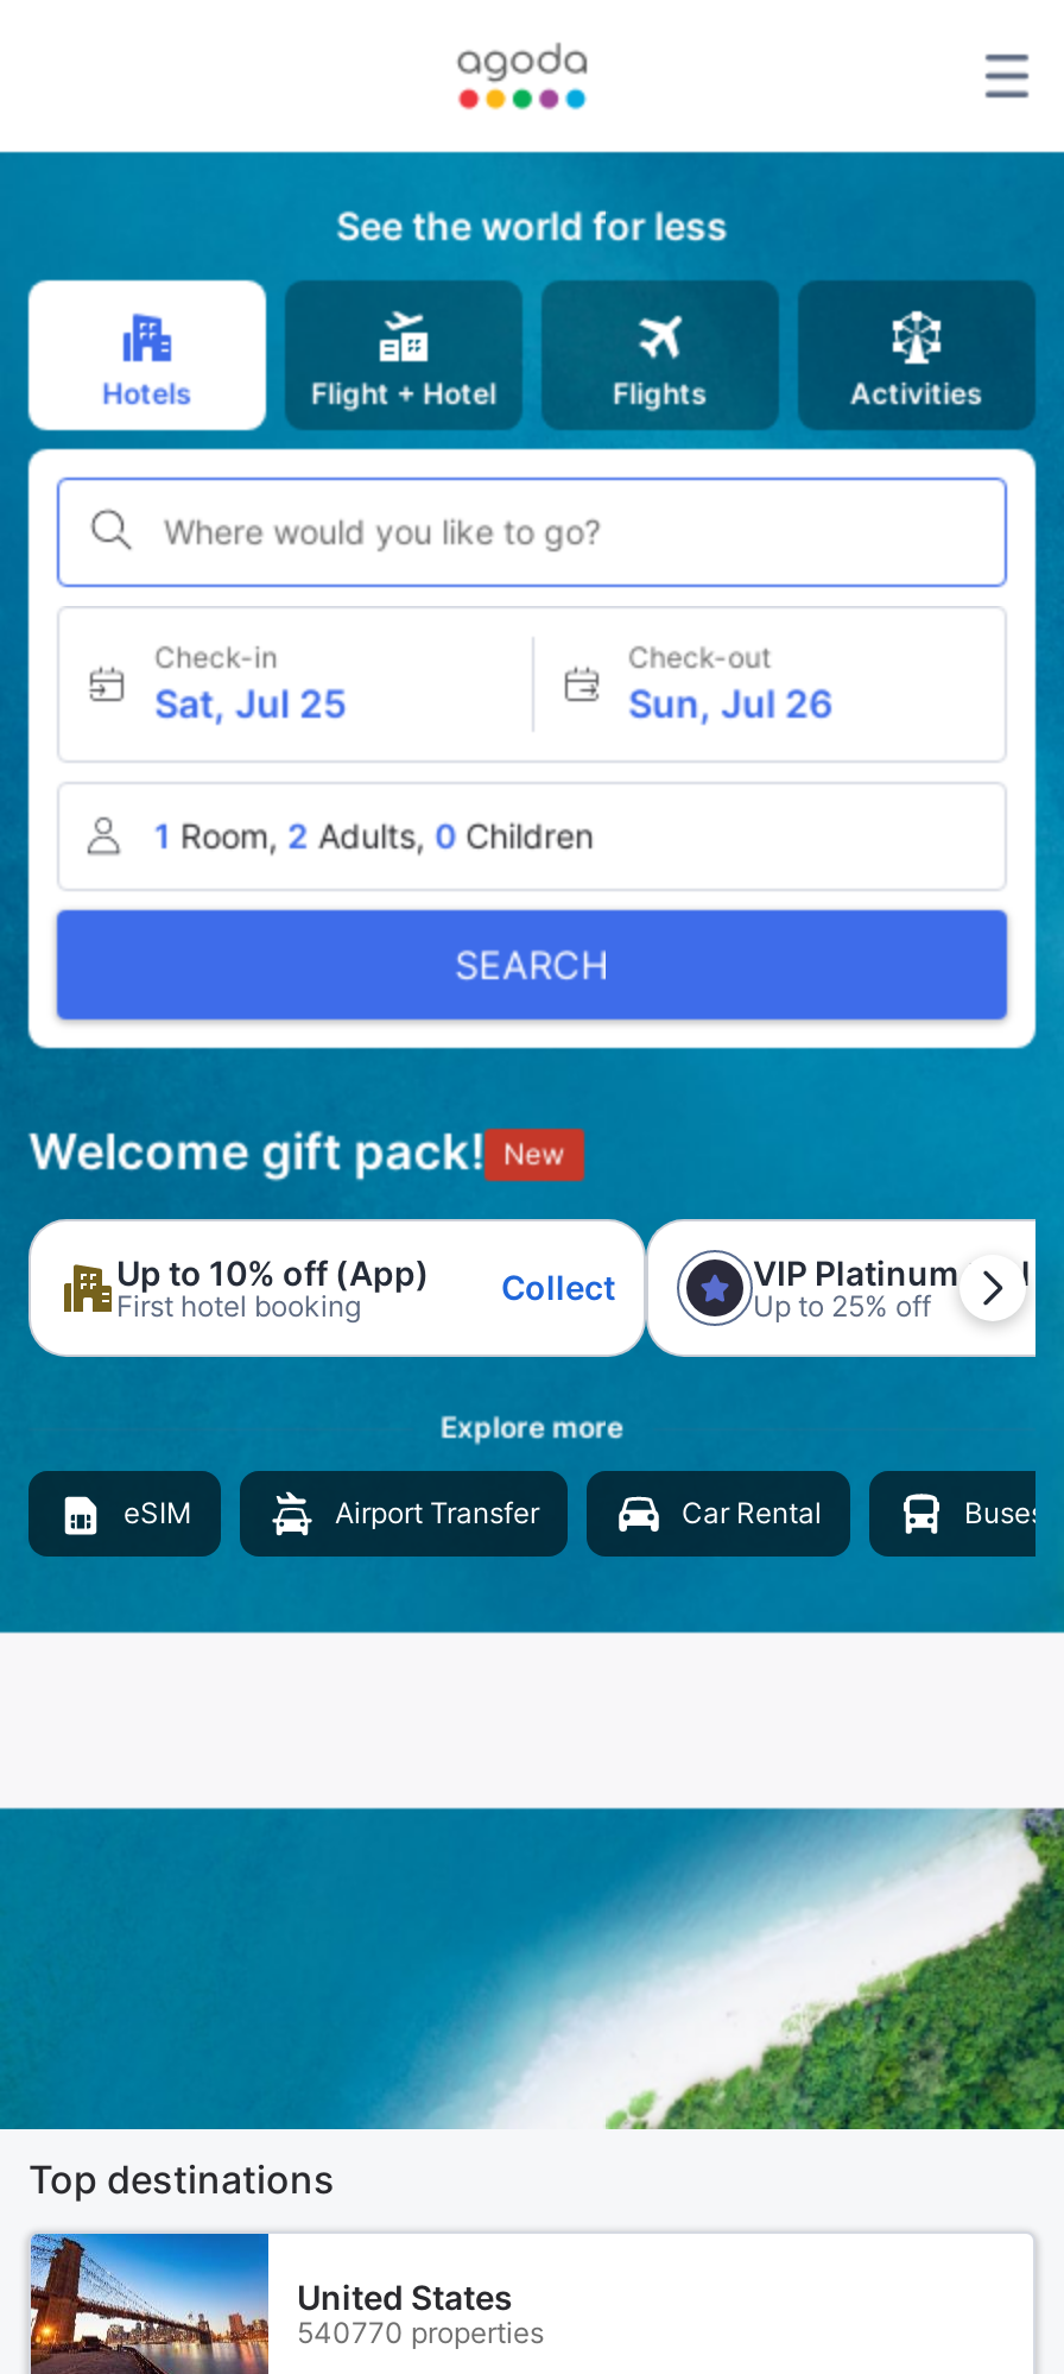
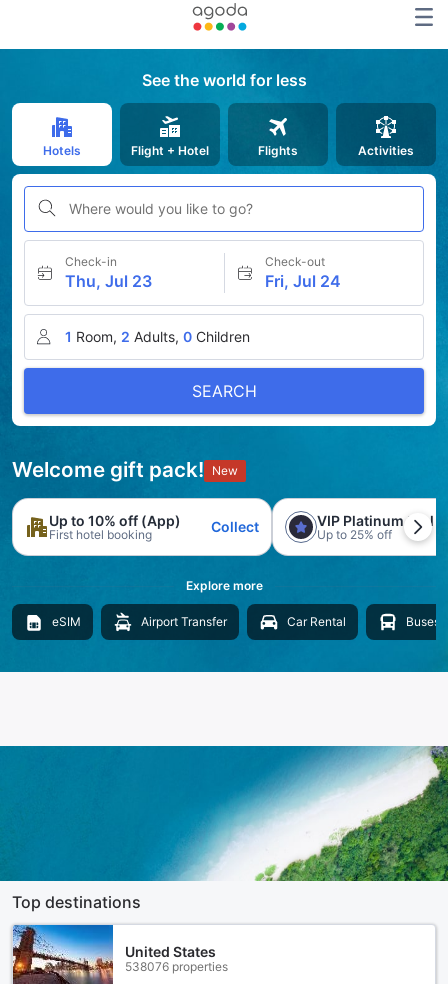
- Sat, Jul 25
+ Thu, Jul 23

- Sun, Jul 26
+ Fri, Jul 24

- 540770 properties
+ 538076 properties
